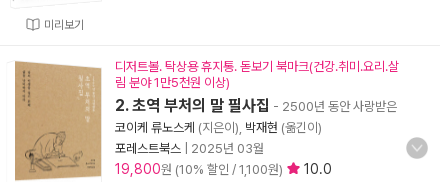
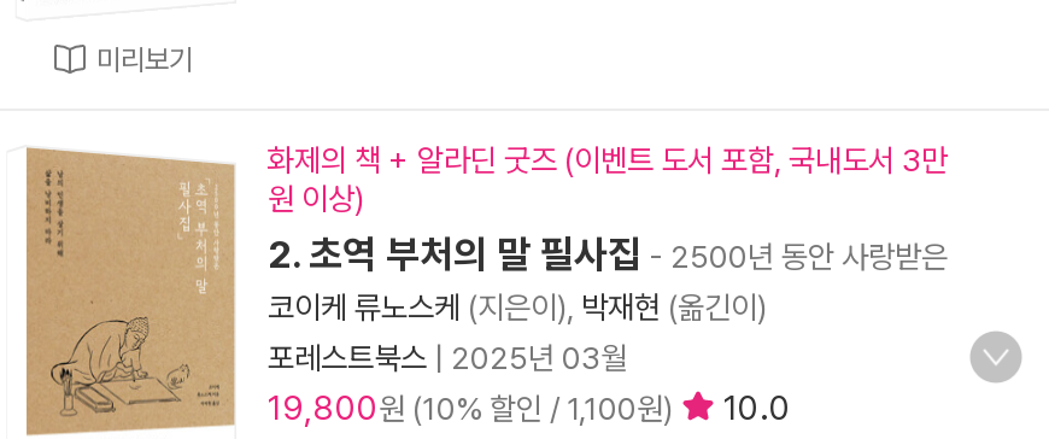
- 디저트볼. 탁상용 휴지통. 돋보기 북마크(건강.취미.요리.살
- 림 분야 1만5천원 이상)
+ 화제의 책 + 알라딘 굿즈 (이벤트 도서 포함, 국내도서 3만
+ 원 이상)
